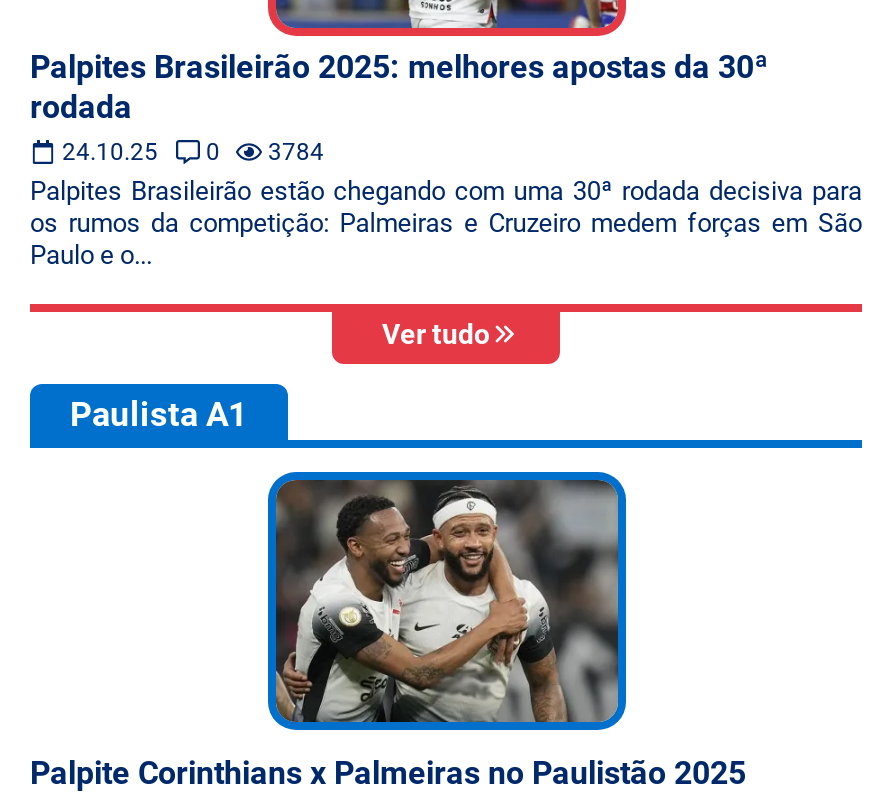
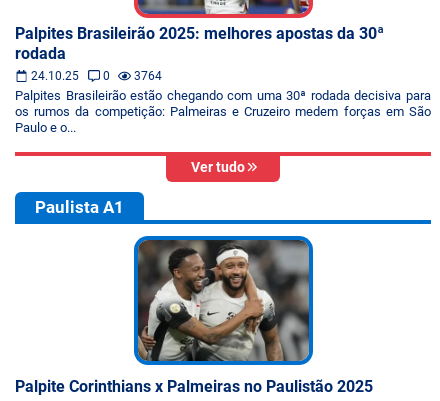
- 24.10.25 0 3784
+ 24.10.25 0 3764
